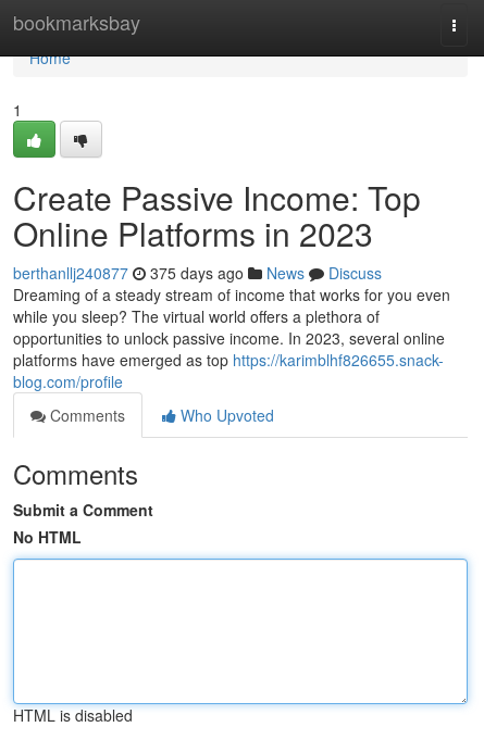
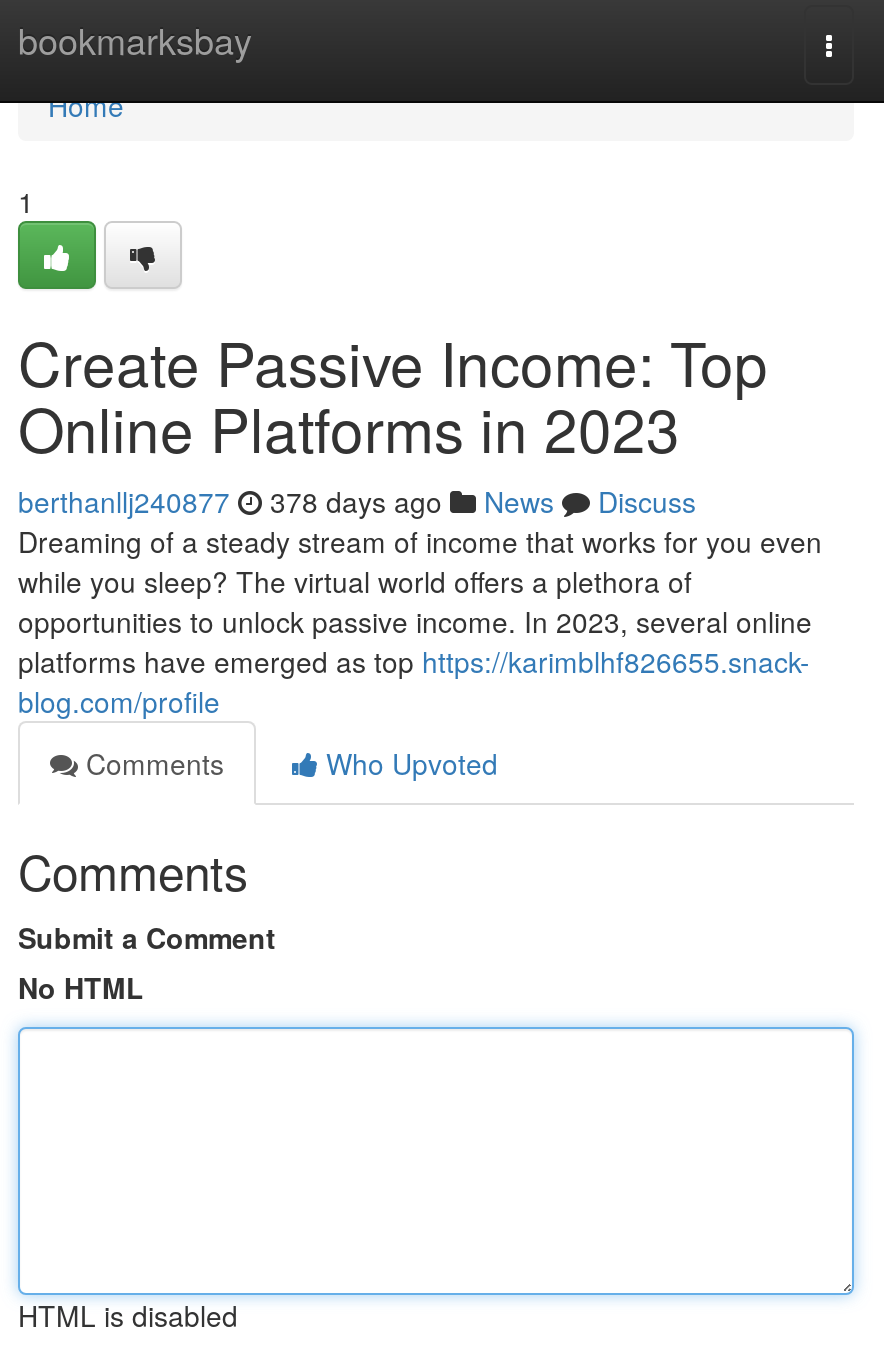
- berthanllj240877 375 days ago News Discuss
+ berthanllj240877 378 days ago News Discuss
